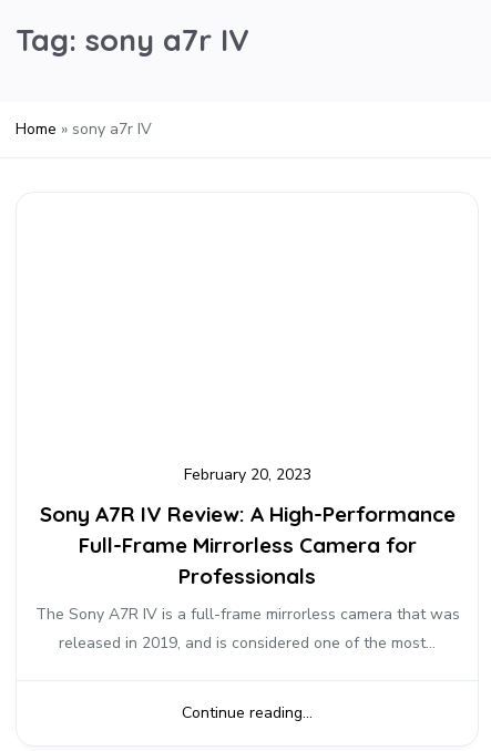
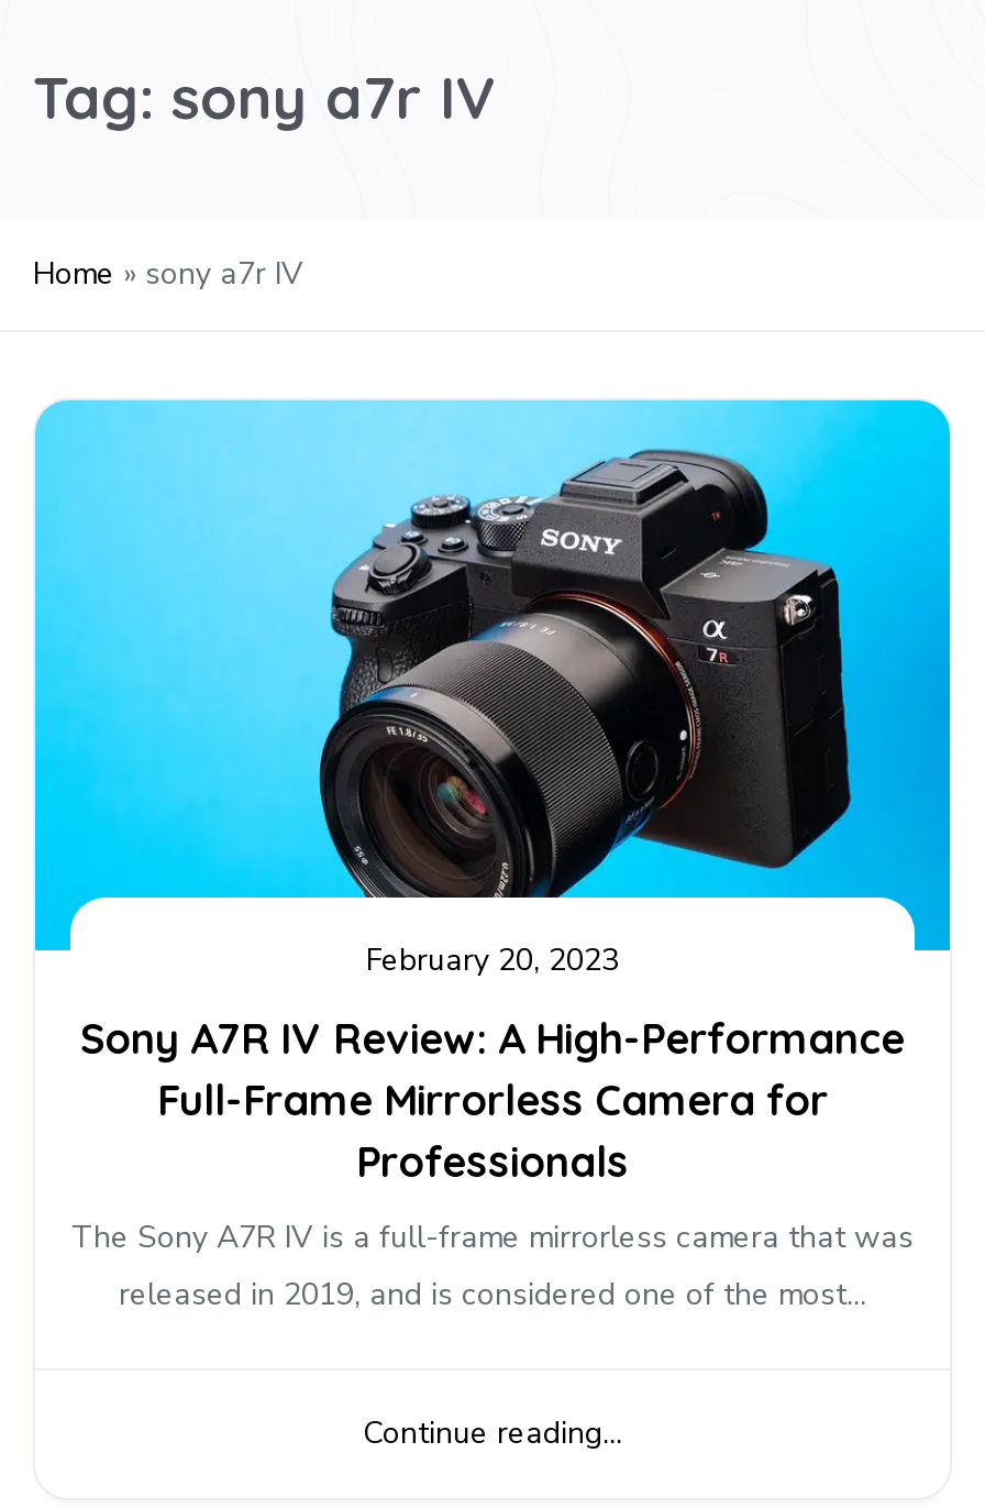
+ [image]
